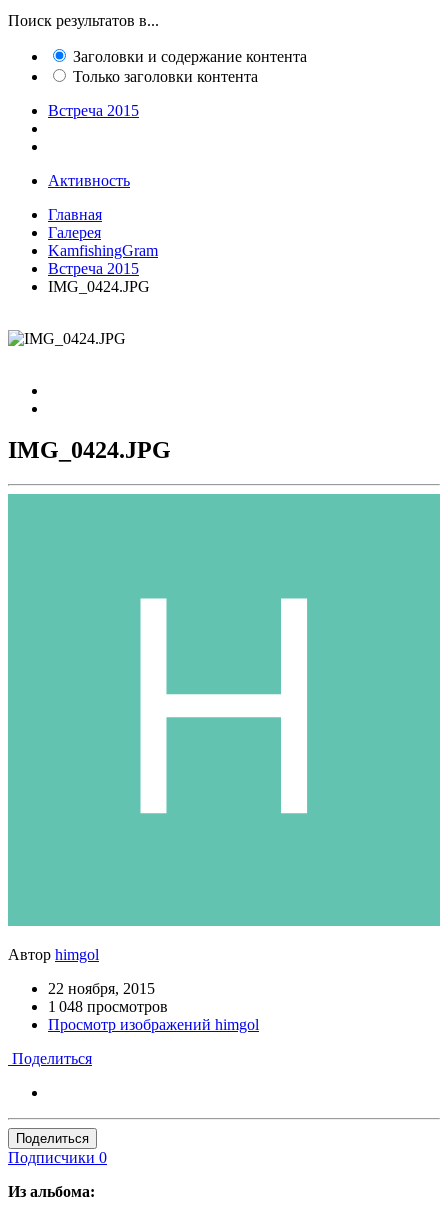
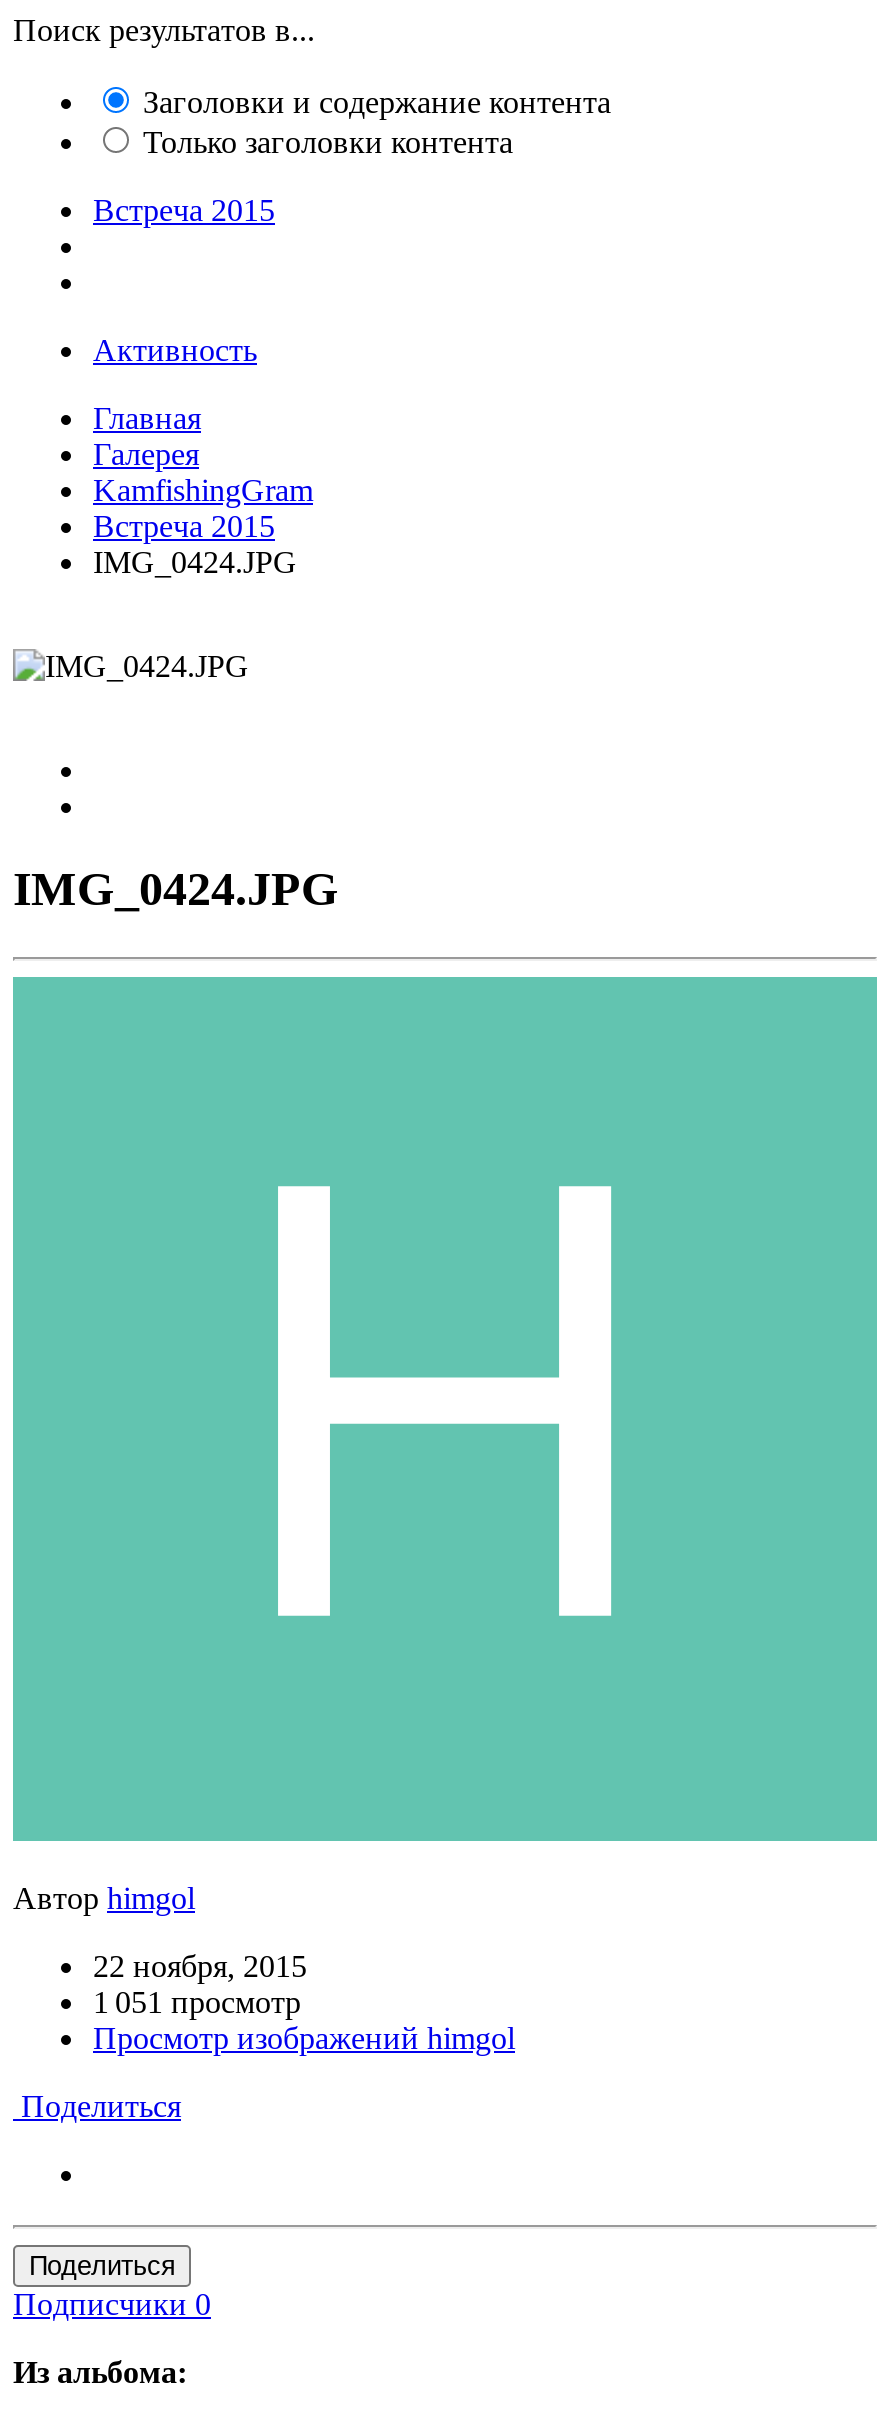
- 1 048 просмотров
+ 1 051 просмотр
